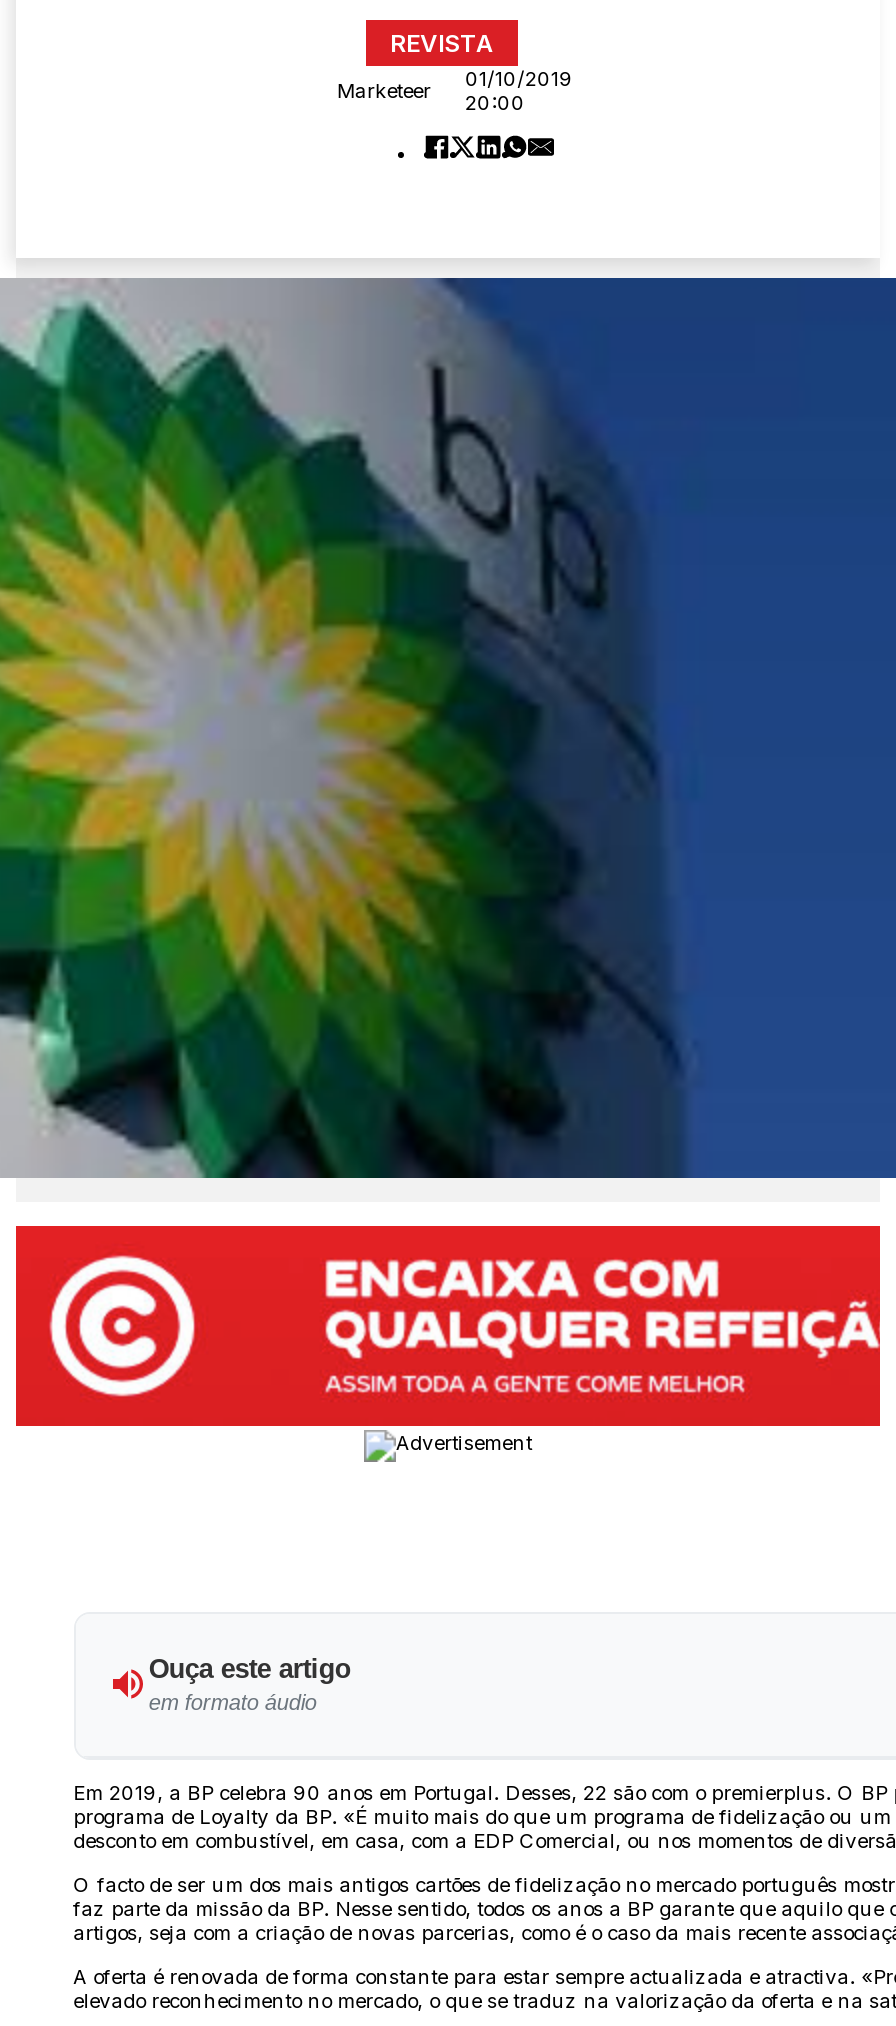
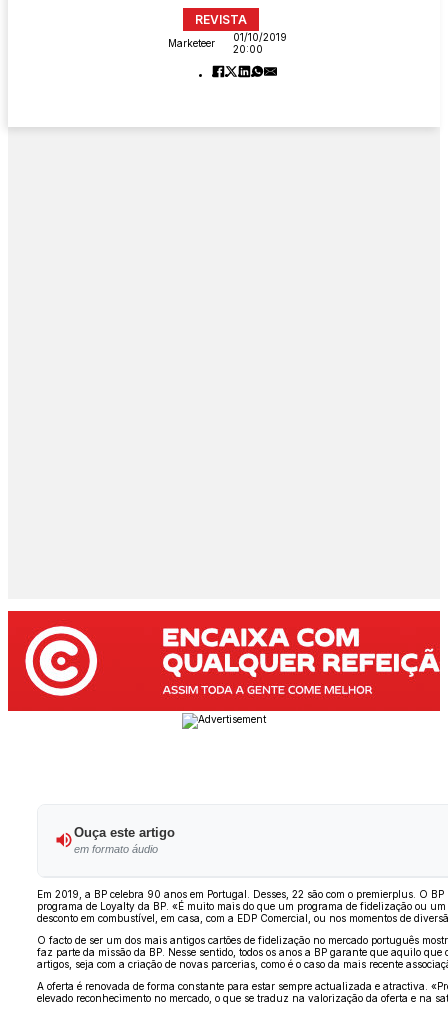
- [image]
